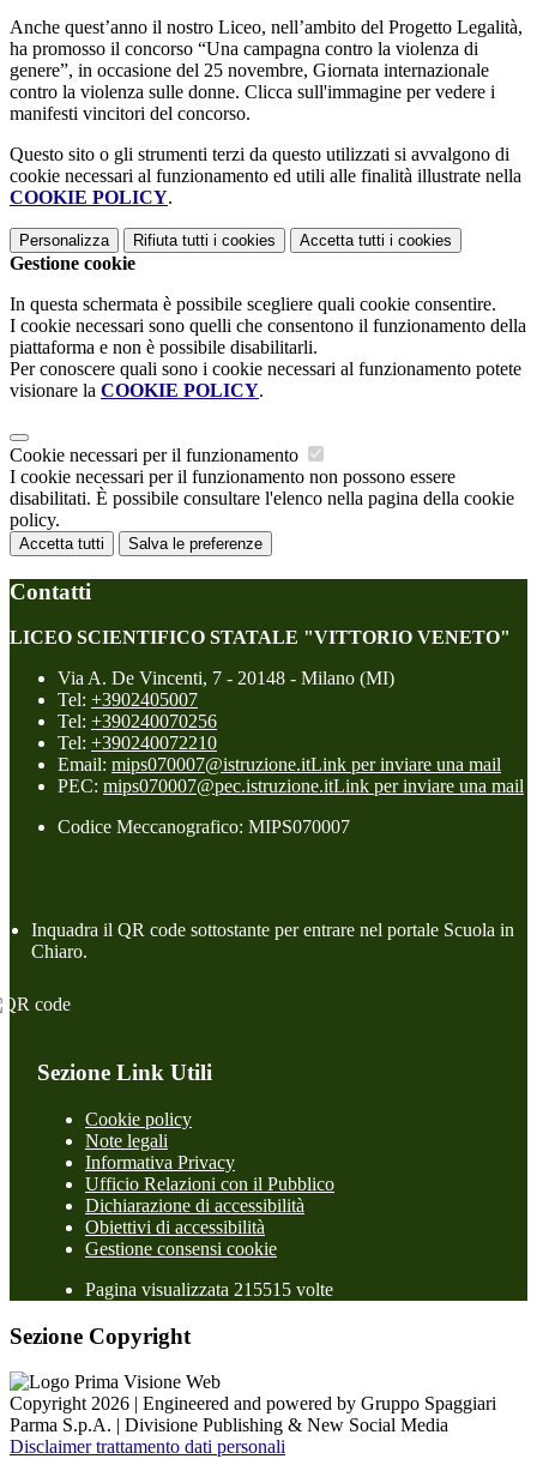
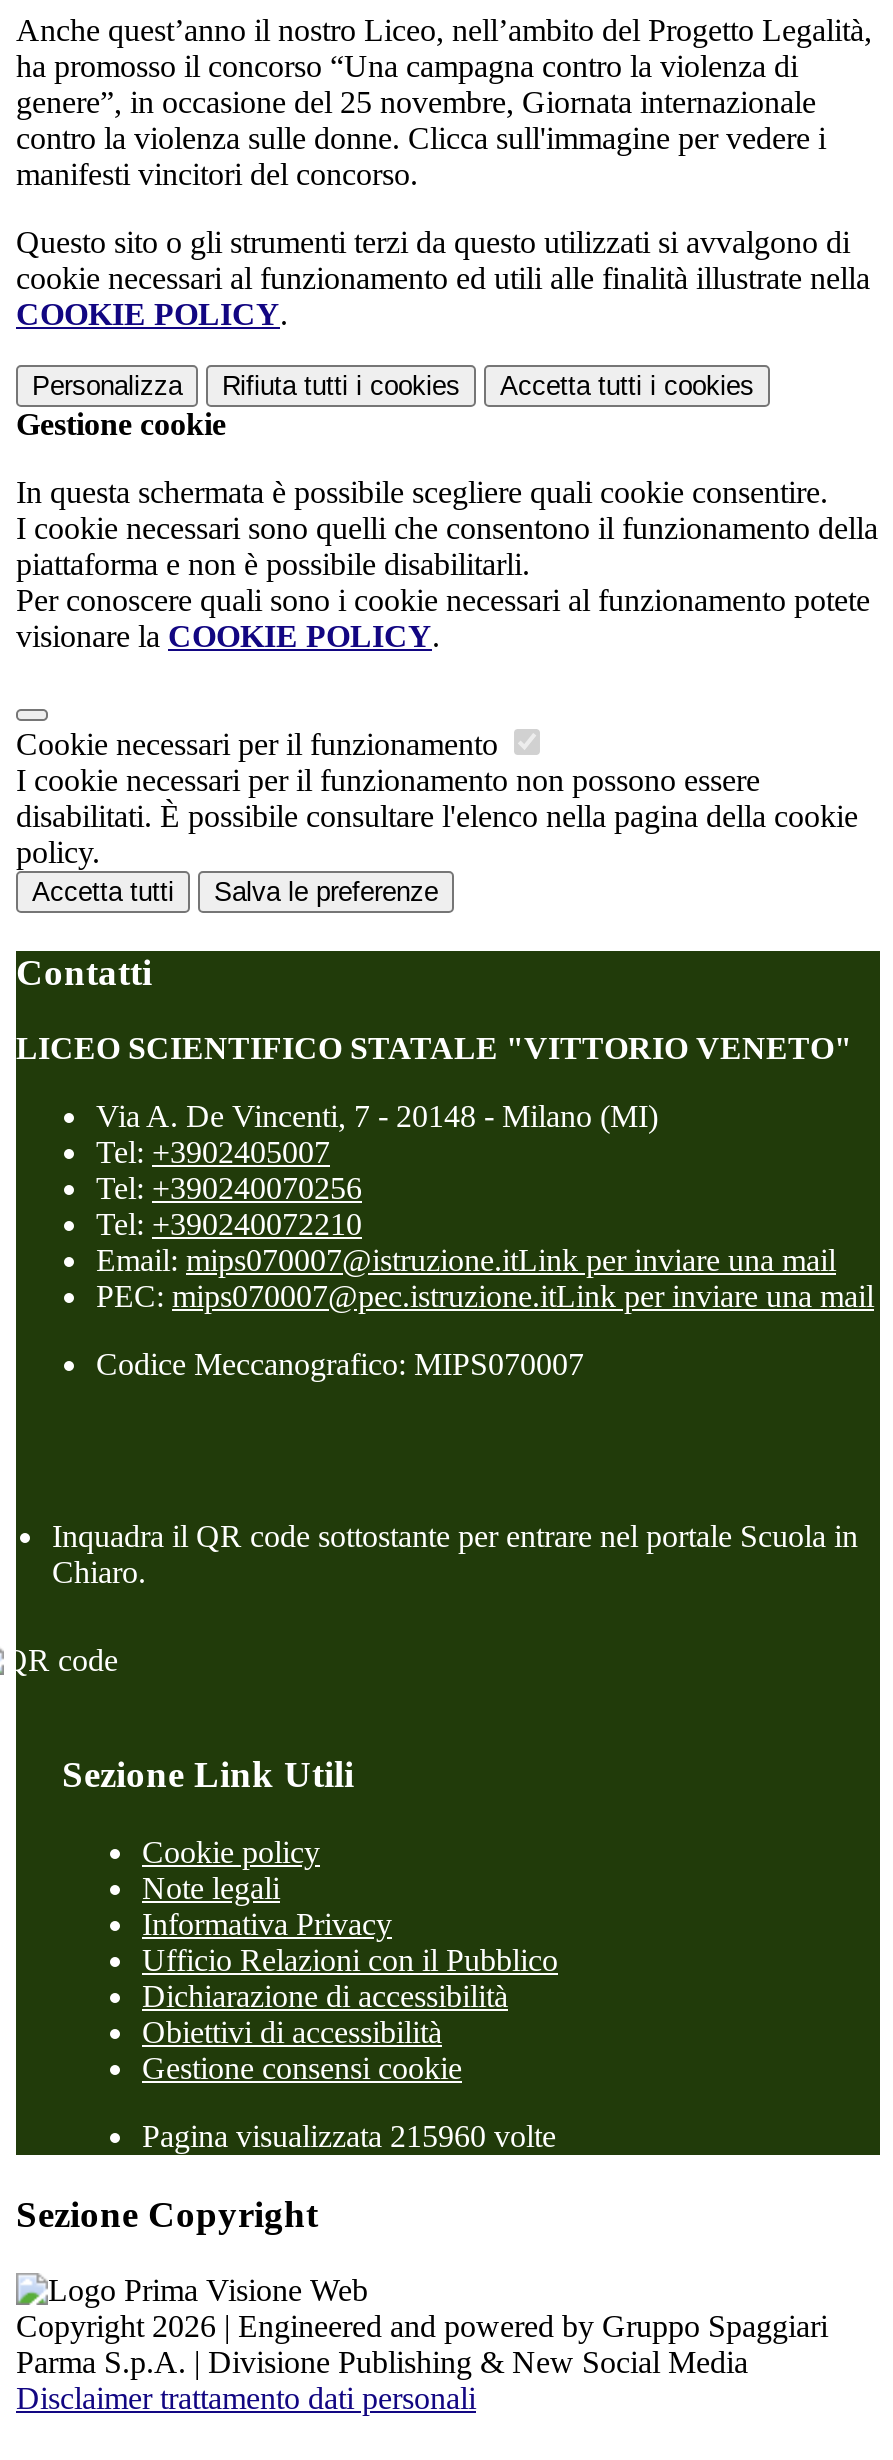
- Pagina visualizzata 215515 volte
+ Pagina visualizzata 215960 volte
